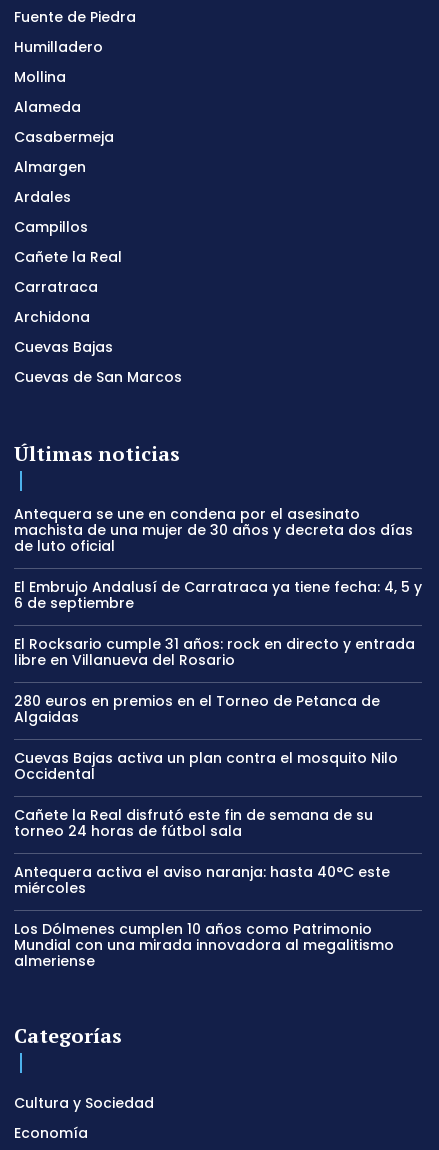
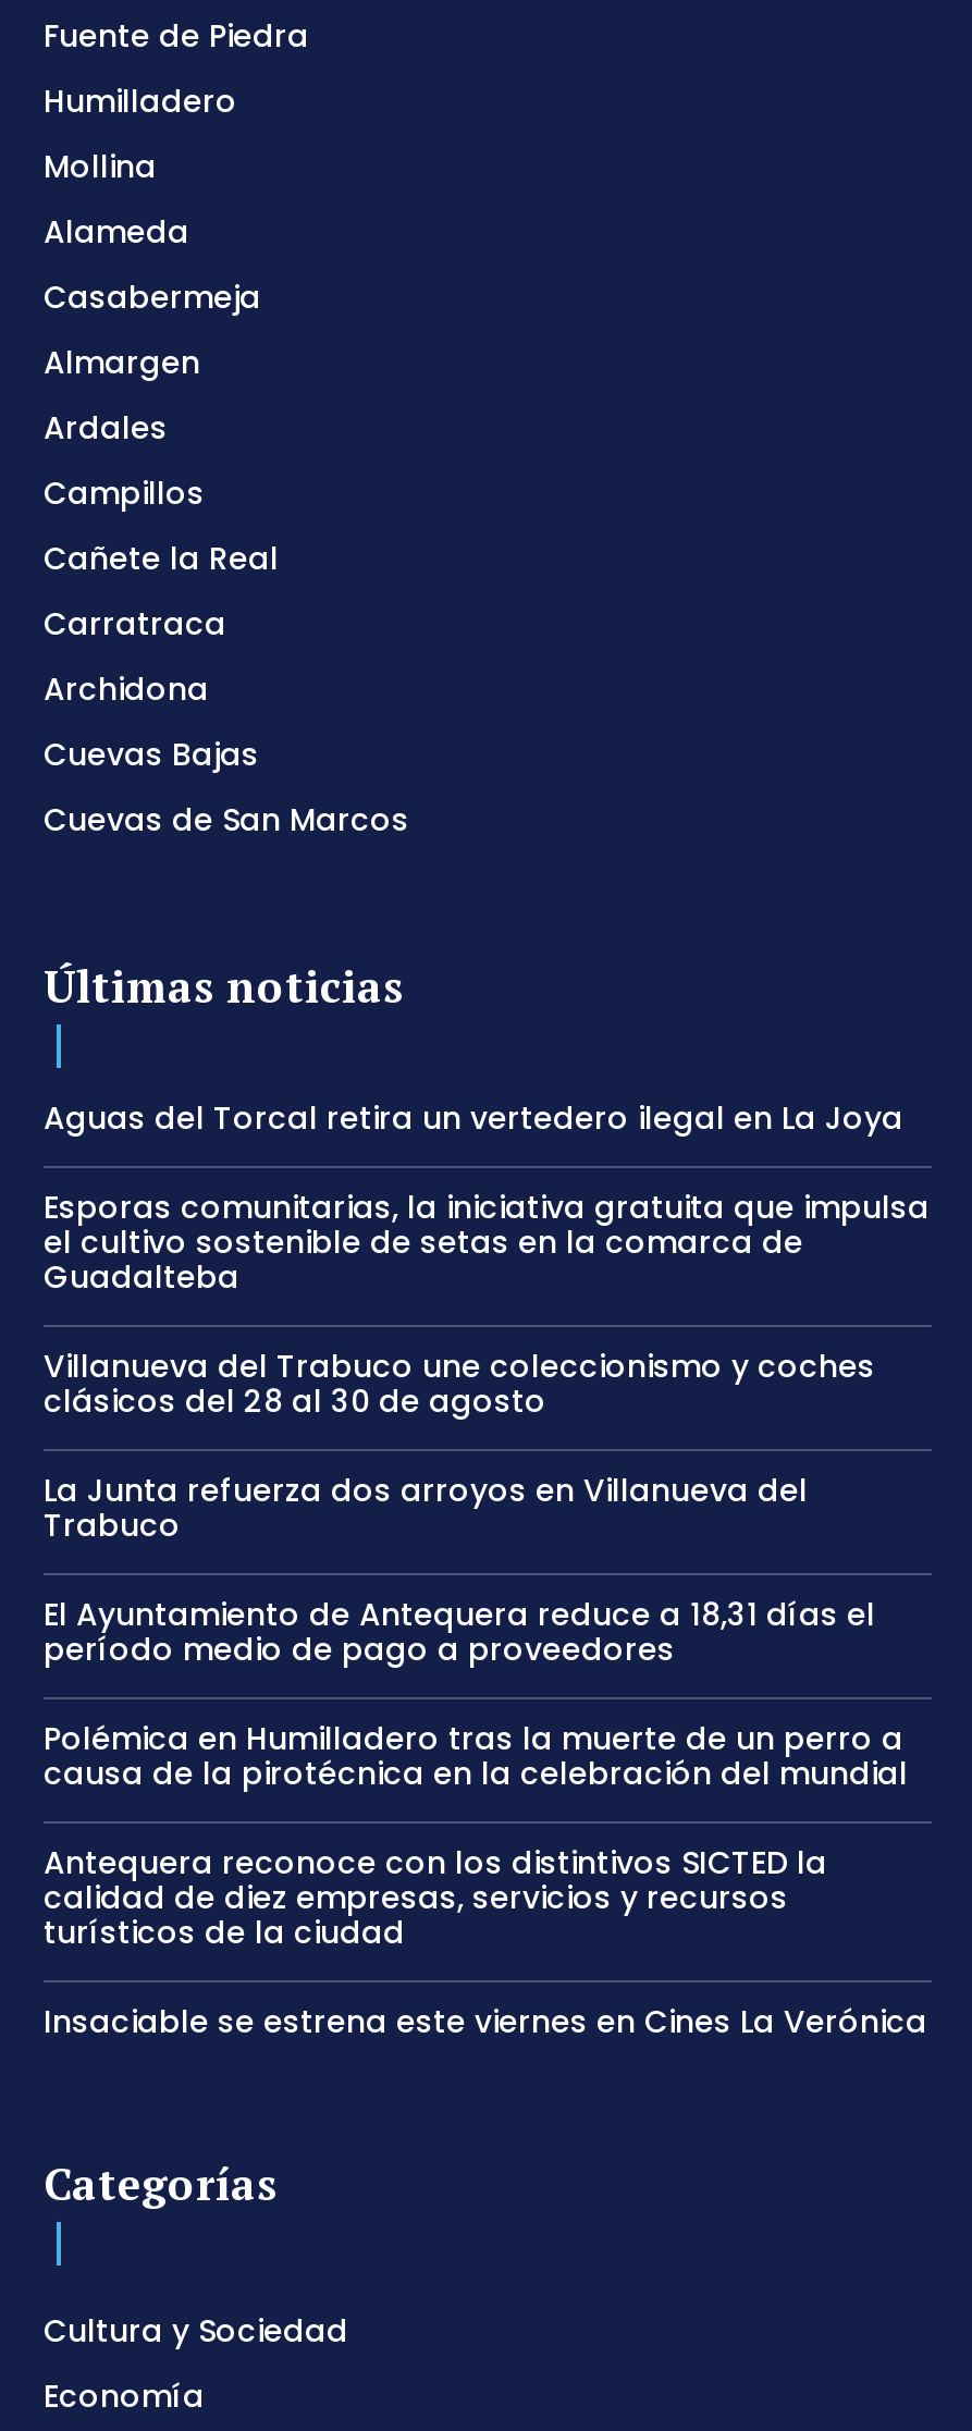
- Antequera se une en condena por el asesinato
- machista de una mujer de 30 años y decreta dos días
- de luto oficial
+ Aguas del Torcal retira un vertedero ilegal en La Joya

- El Embrujo Andalusí de Carratraca ya tiene fecha: 4, 5 y
- 6 de septiembre
+ Esporas comunitarias, la iniciativa gratuita que impulsa
+ el cultivo sostenible de setas en la comarca de
+ Guadalteba

- El Rocksario cumple 31 años: rock en directo y entrada
- libre en Villanueva del Rosario
+ Villanueva del Trabuco une coleccionismo y coches
+ clásicos del 28 al 30 de agosto

- 280 euros en premios en el Torneo de Petanca de
- Algaidas
+ La Junta refuerza dos arroyos en Villanueva del
+ Trabuco

- Cuevas Bajas activa un plan contra el mosquito Nilo
- Occidental
+ El Ayuntamiento de Antequera reduce a 18,31 días el
+ período medio de pago a proveedores

- Cañete la Real disfrutó este fin de semana de su
- torneo 24 horas de fútbol sala
+ Polémica en Humilladero tras la muerte de un perro a
+ causa de la pirotécnica en la celebración del mundial

- Antequera activa el aviso naranja: hasta 40°C este
- miércoles
+ Antequera reconoce con los distintivos SICTED la
+ calidad de diez empresas, servicios y recursos
+ turísticos de la ciudad

- Los Dólmenes cumplen 10 años como Patrimonio
- Mundial con una mirada innovadora al megalitismo
- almeriense
+ Insaciable se estrena este viernes en Cines La Verónica
